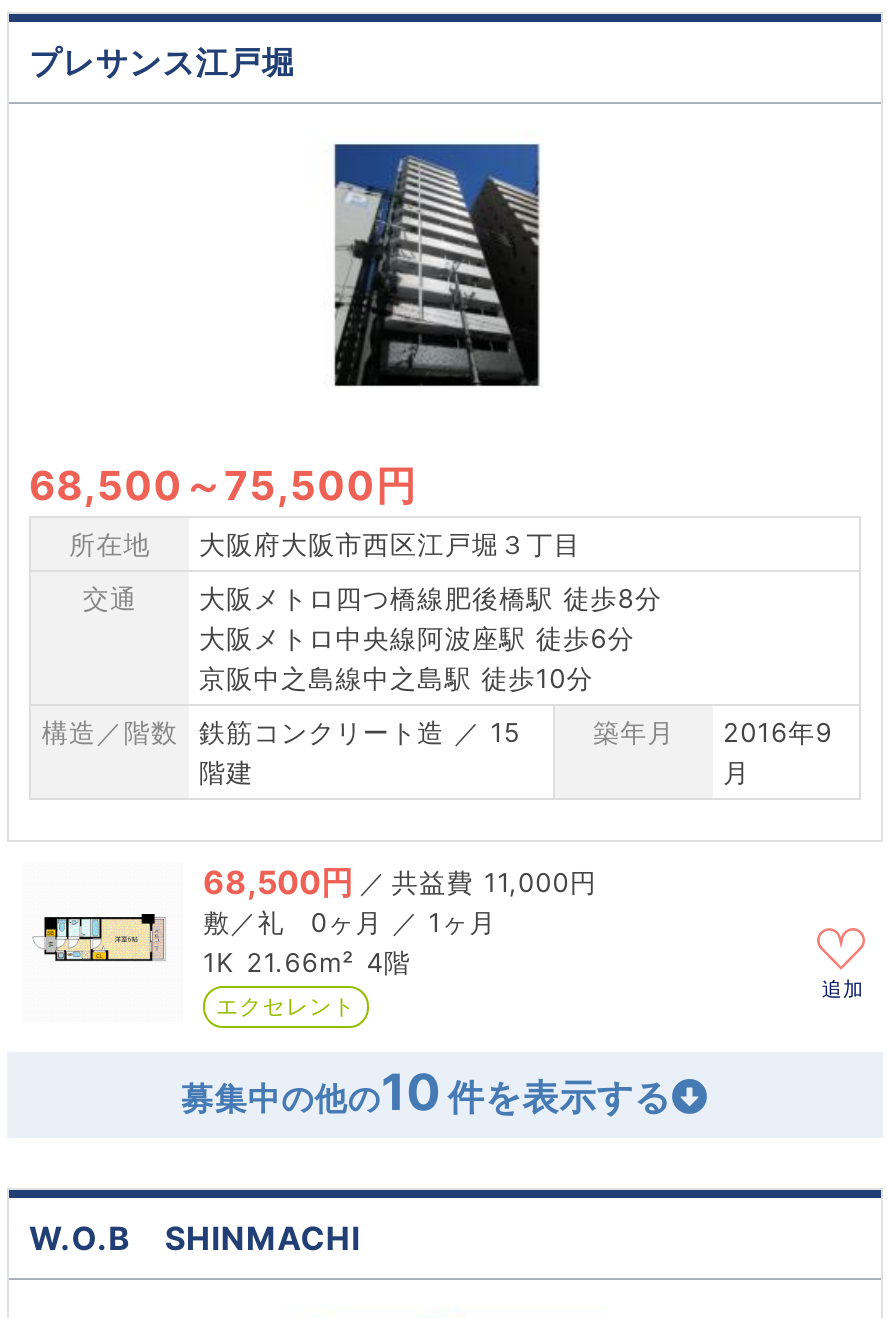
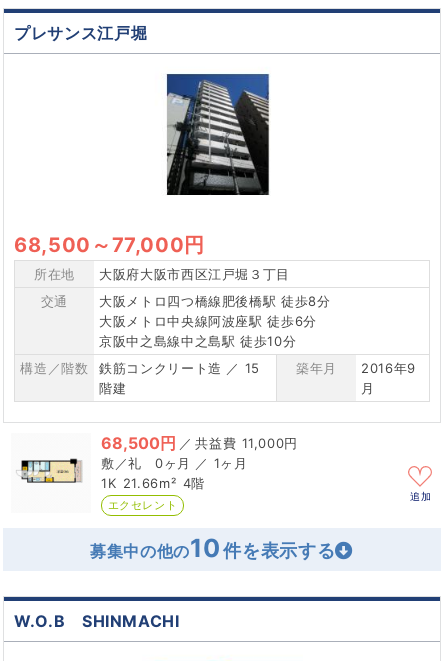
- 68,500～75,500円
+ 68,500～77,000円
